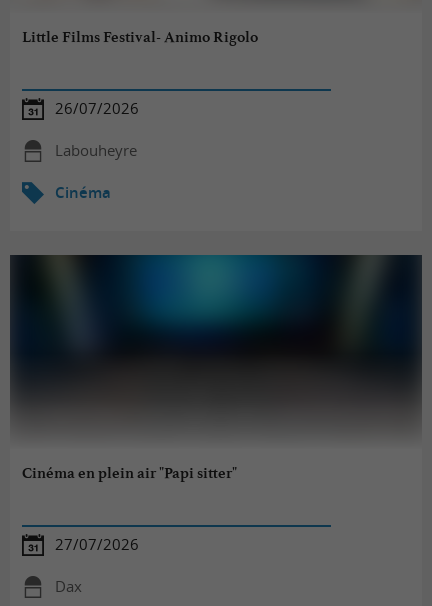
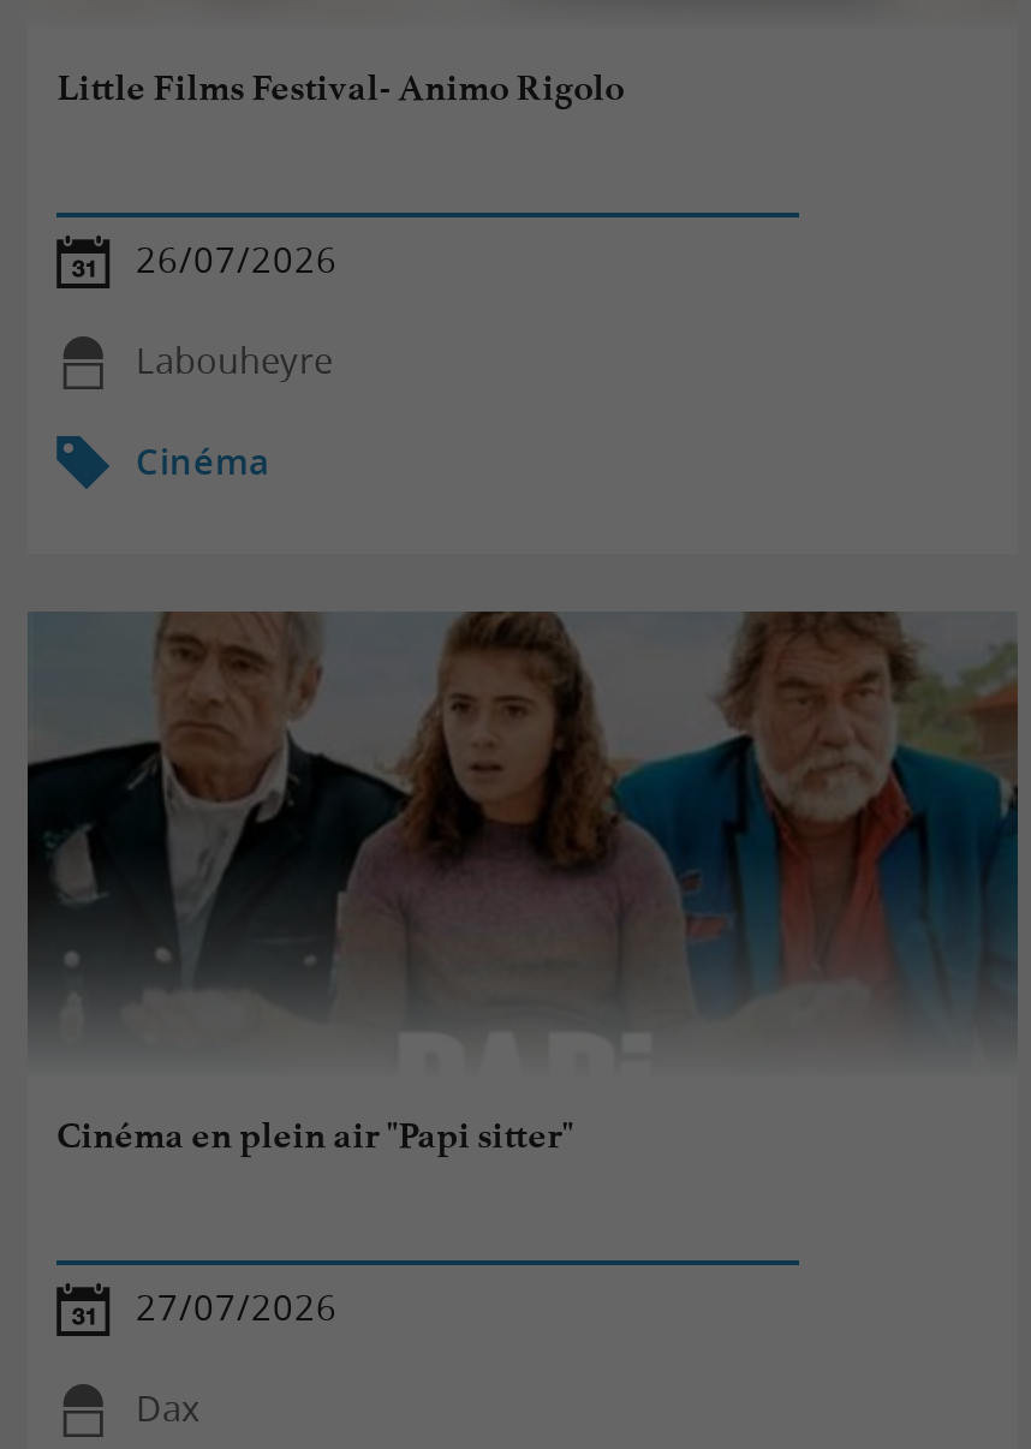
- [image]
+ [image]
